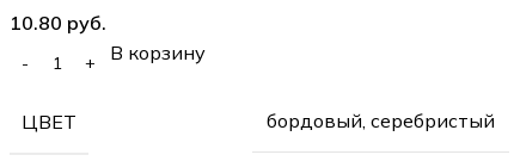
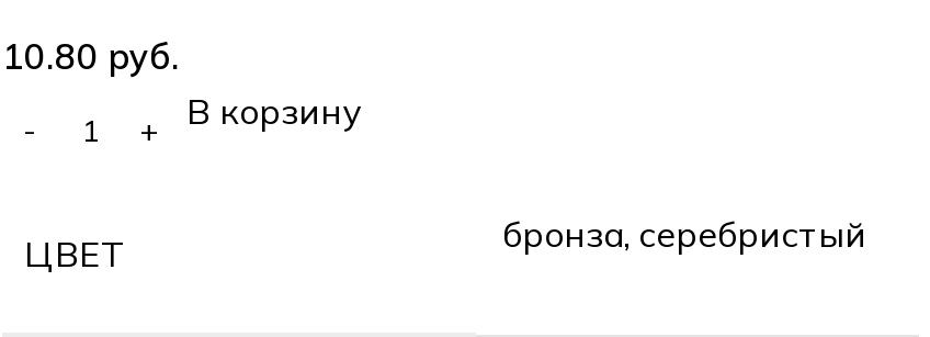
- бордовый, серебристый
+ бронза, серебристый
